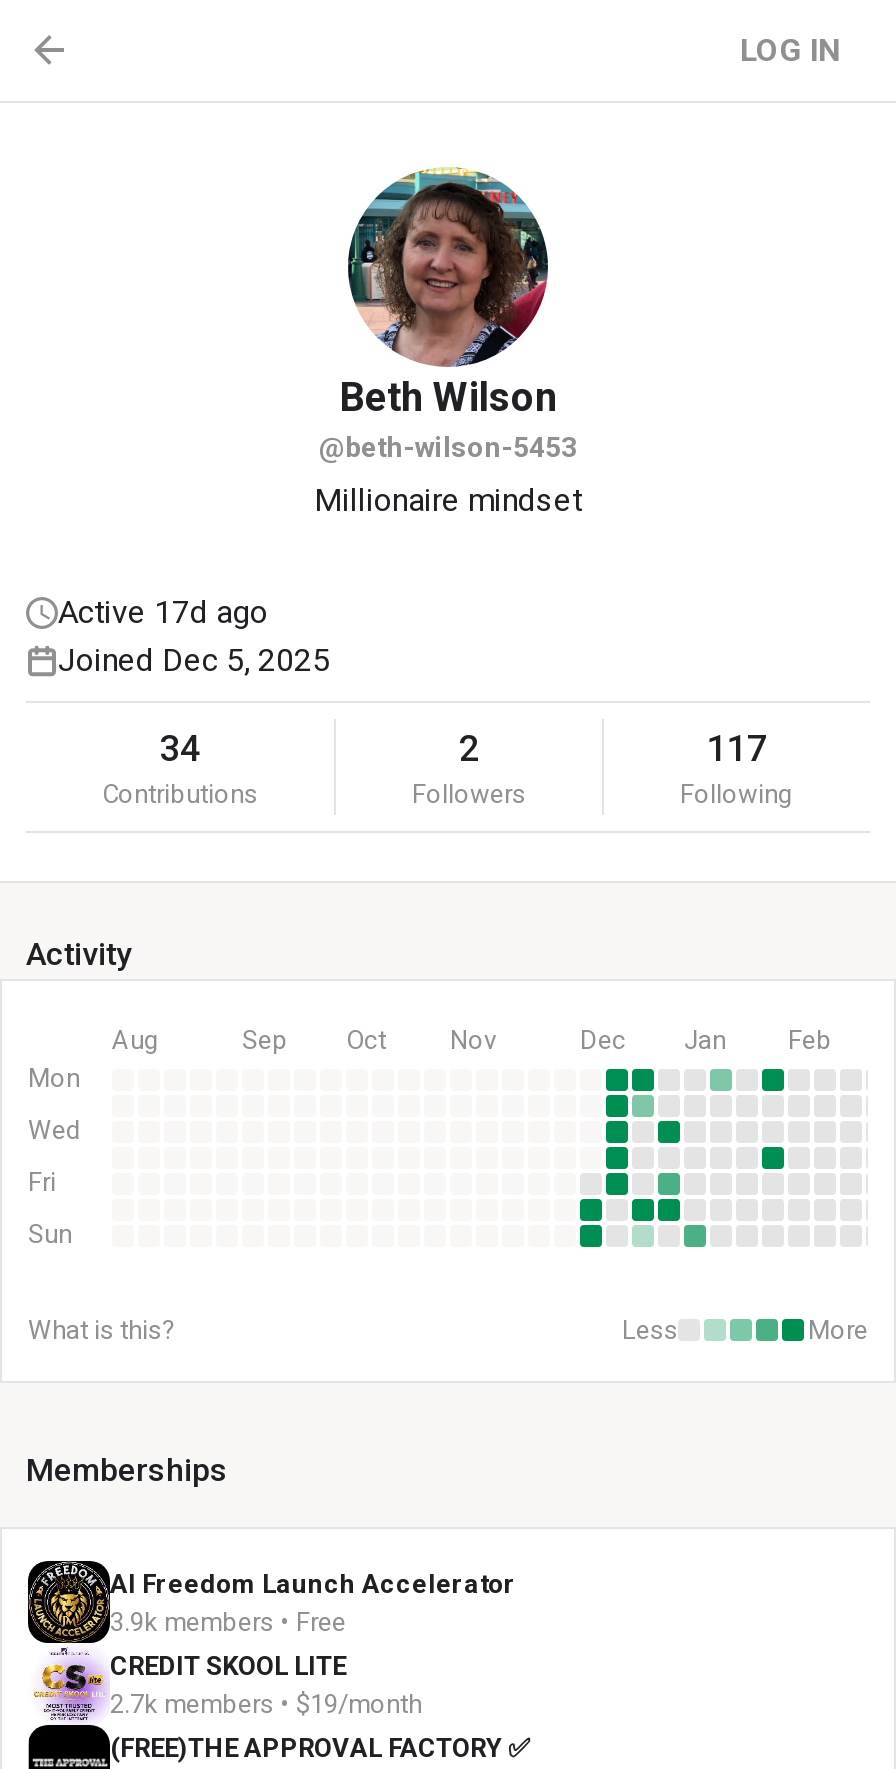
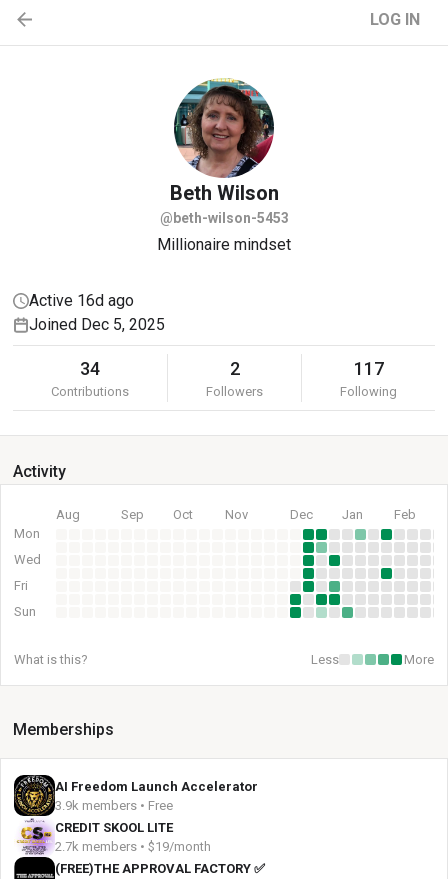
- Active 17d ago
+ Active 16d ago
